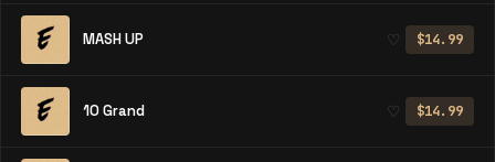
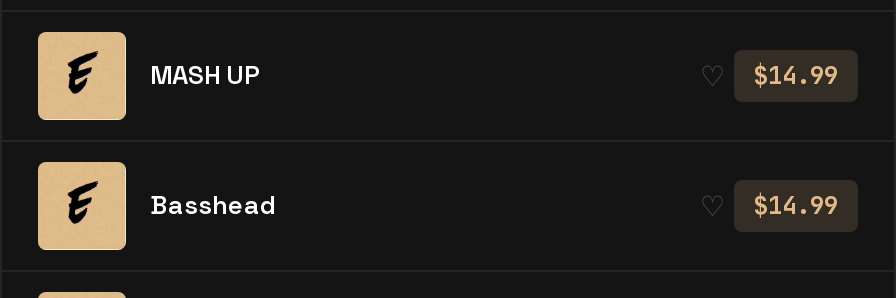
- 10 Grand
+ Basshead
